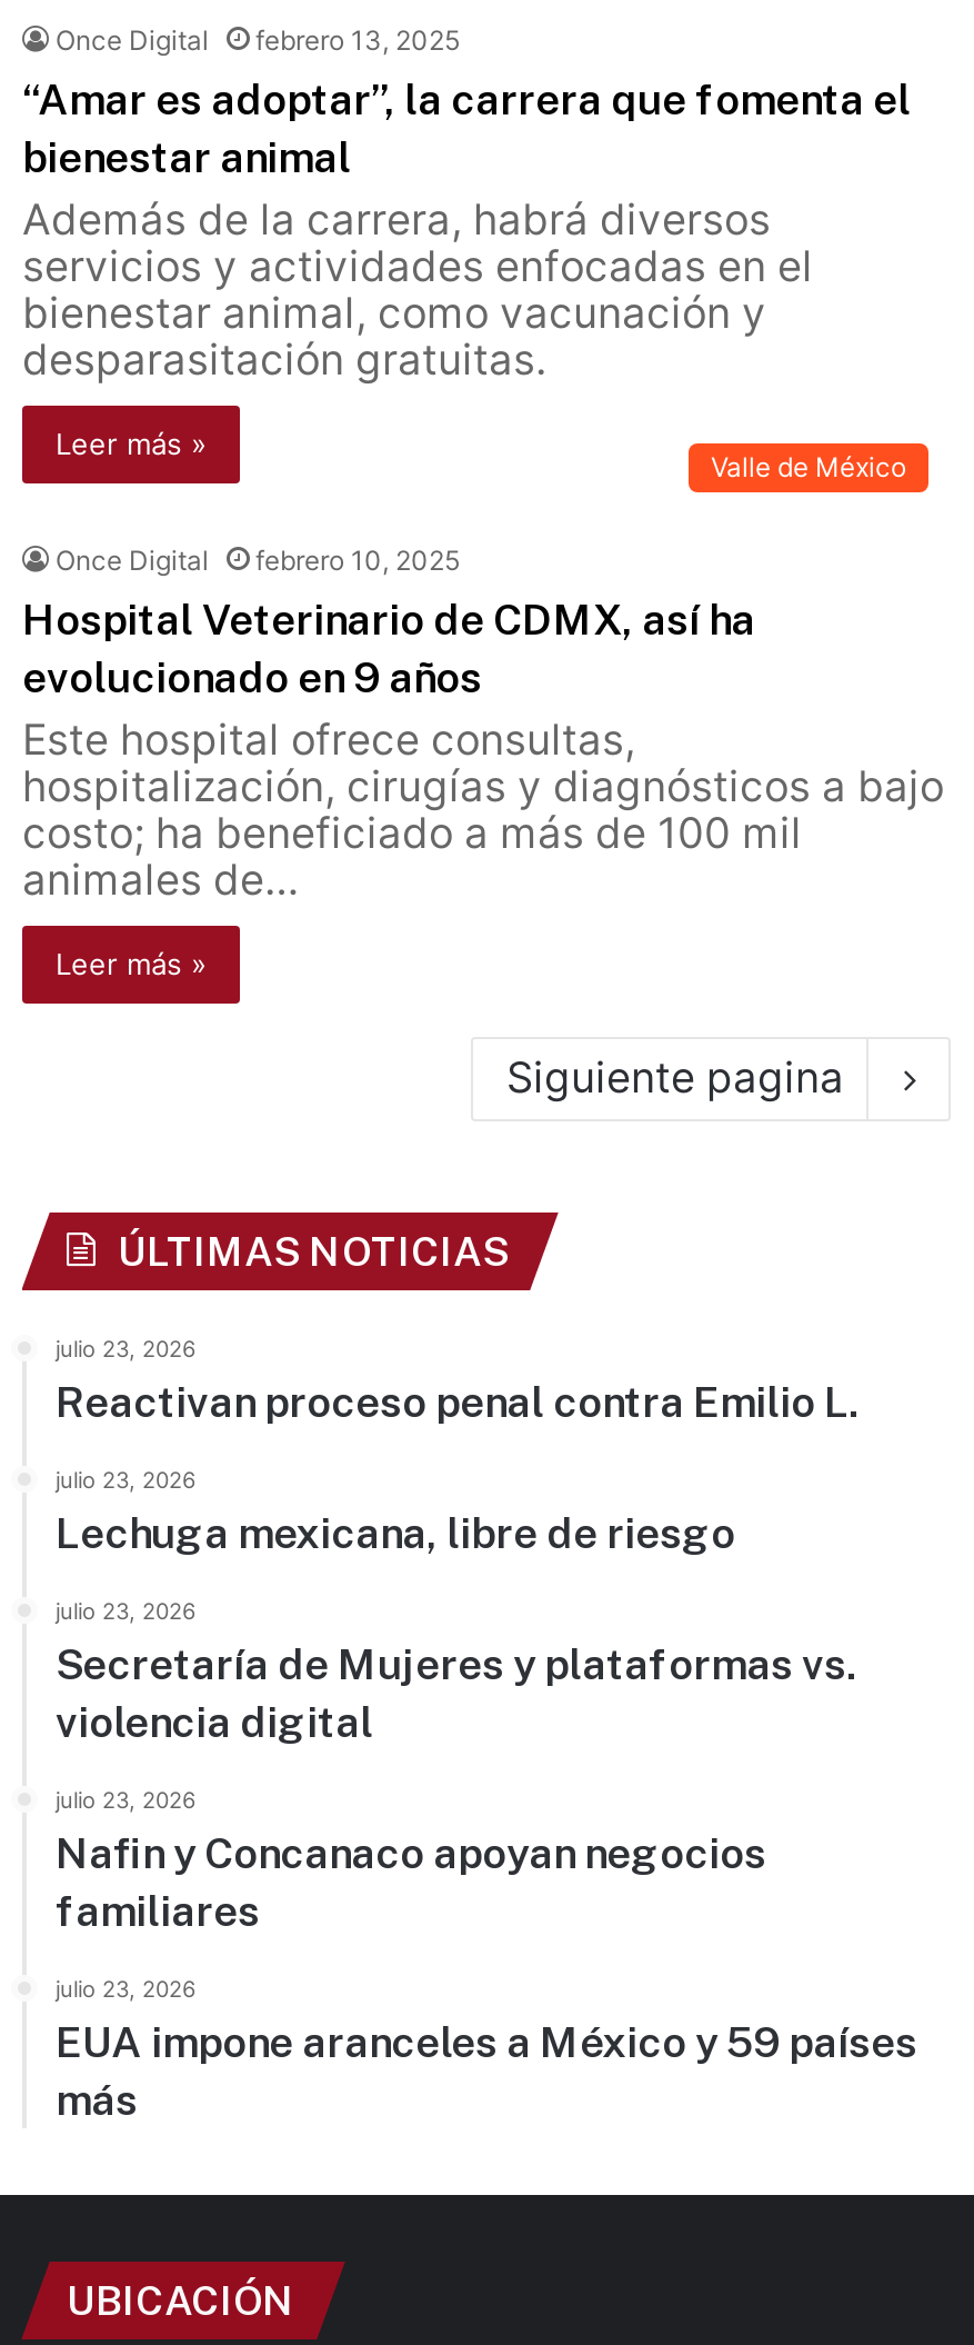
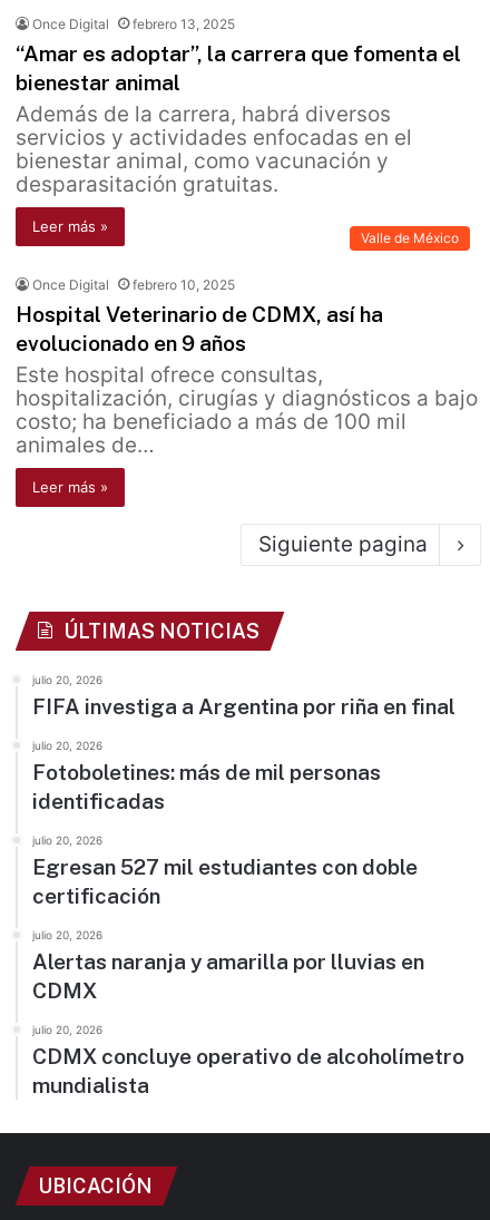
- julio 23, 2026
- Reactivan proceso penal contra Emilio L.
+ julio 20, 2026
+ FIFA investiga a Argentina por riña en final

- julio 23, 2026
- Lechuga mexicana, libre de riesgo
+ julio 20, 2026
+ Fotoboletines: más de mil personas
+ identificadas

- julio 23, 2026
- Secretaría de Mujeres y plataformas vs.
- violencia digital
+ julio 20, 2026
+ Egresan 527 mil estudiantes con doble
+ certificación

- julio 23, 2026
- Nafin y Concanaco apoyan negocios
- familiares
+ julio 20, 2026
+ Alertas naranja y amarilla por lluvias en
+ CDMX

- julio 23, 2026
- EUA impone aranceles a México y 59 países
- más
+ julio 20, 2026
+ CDMX concluye operativo de alcoholímetro
+ mundialista
